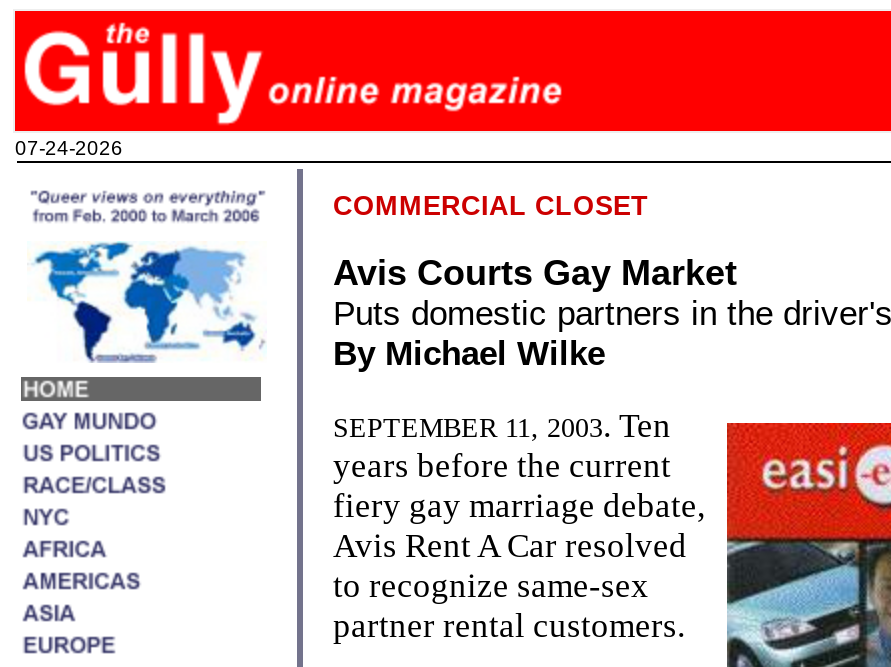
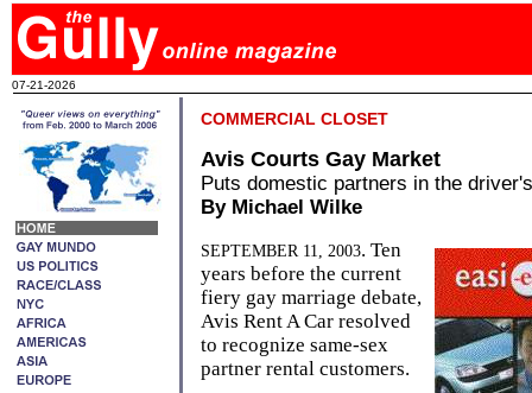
- 07-24-2026
+ 07-21-2026
